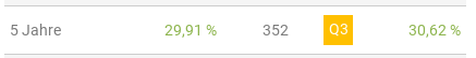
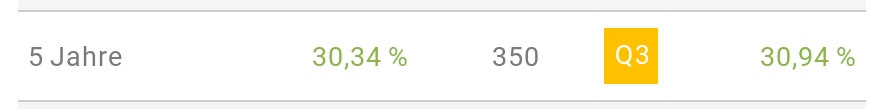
- 29,91 %
+ 30,34 %

- 352
+ 350

- 30,62 %
+ 30,94 %
